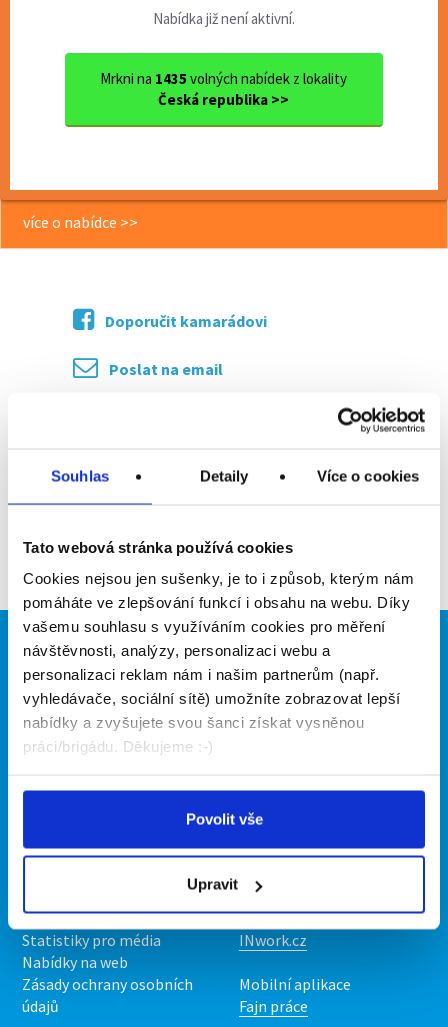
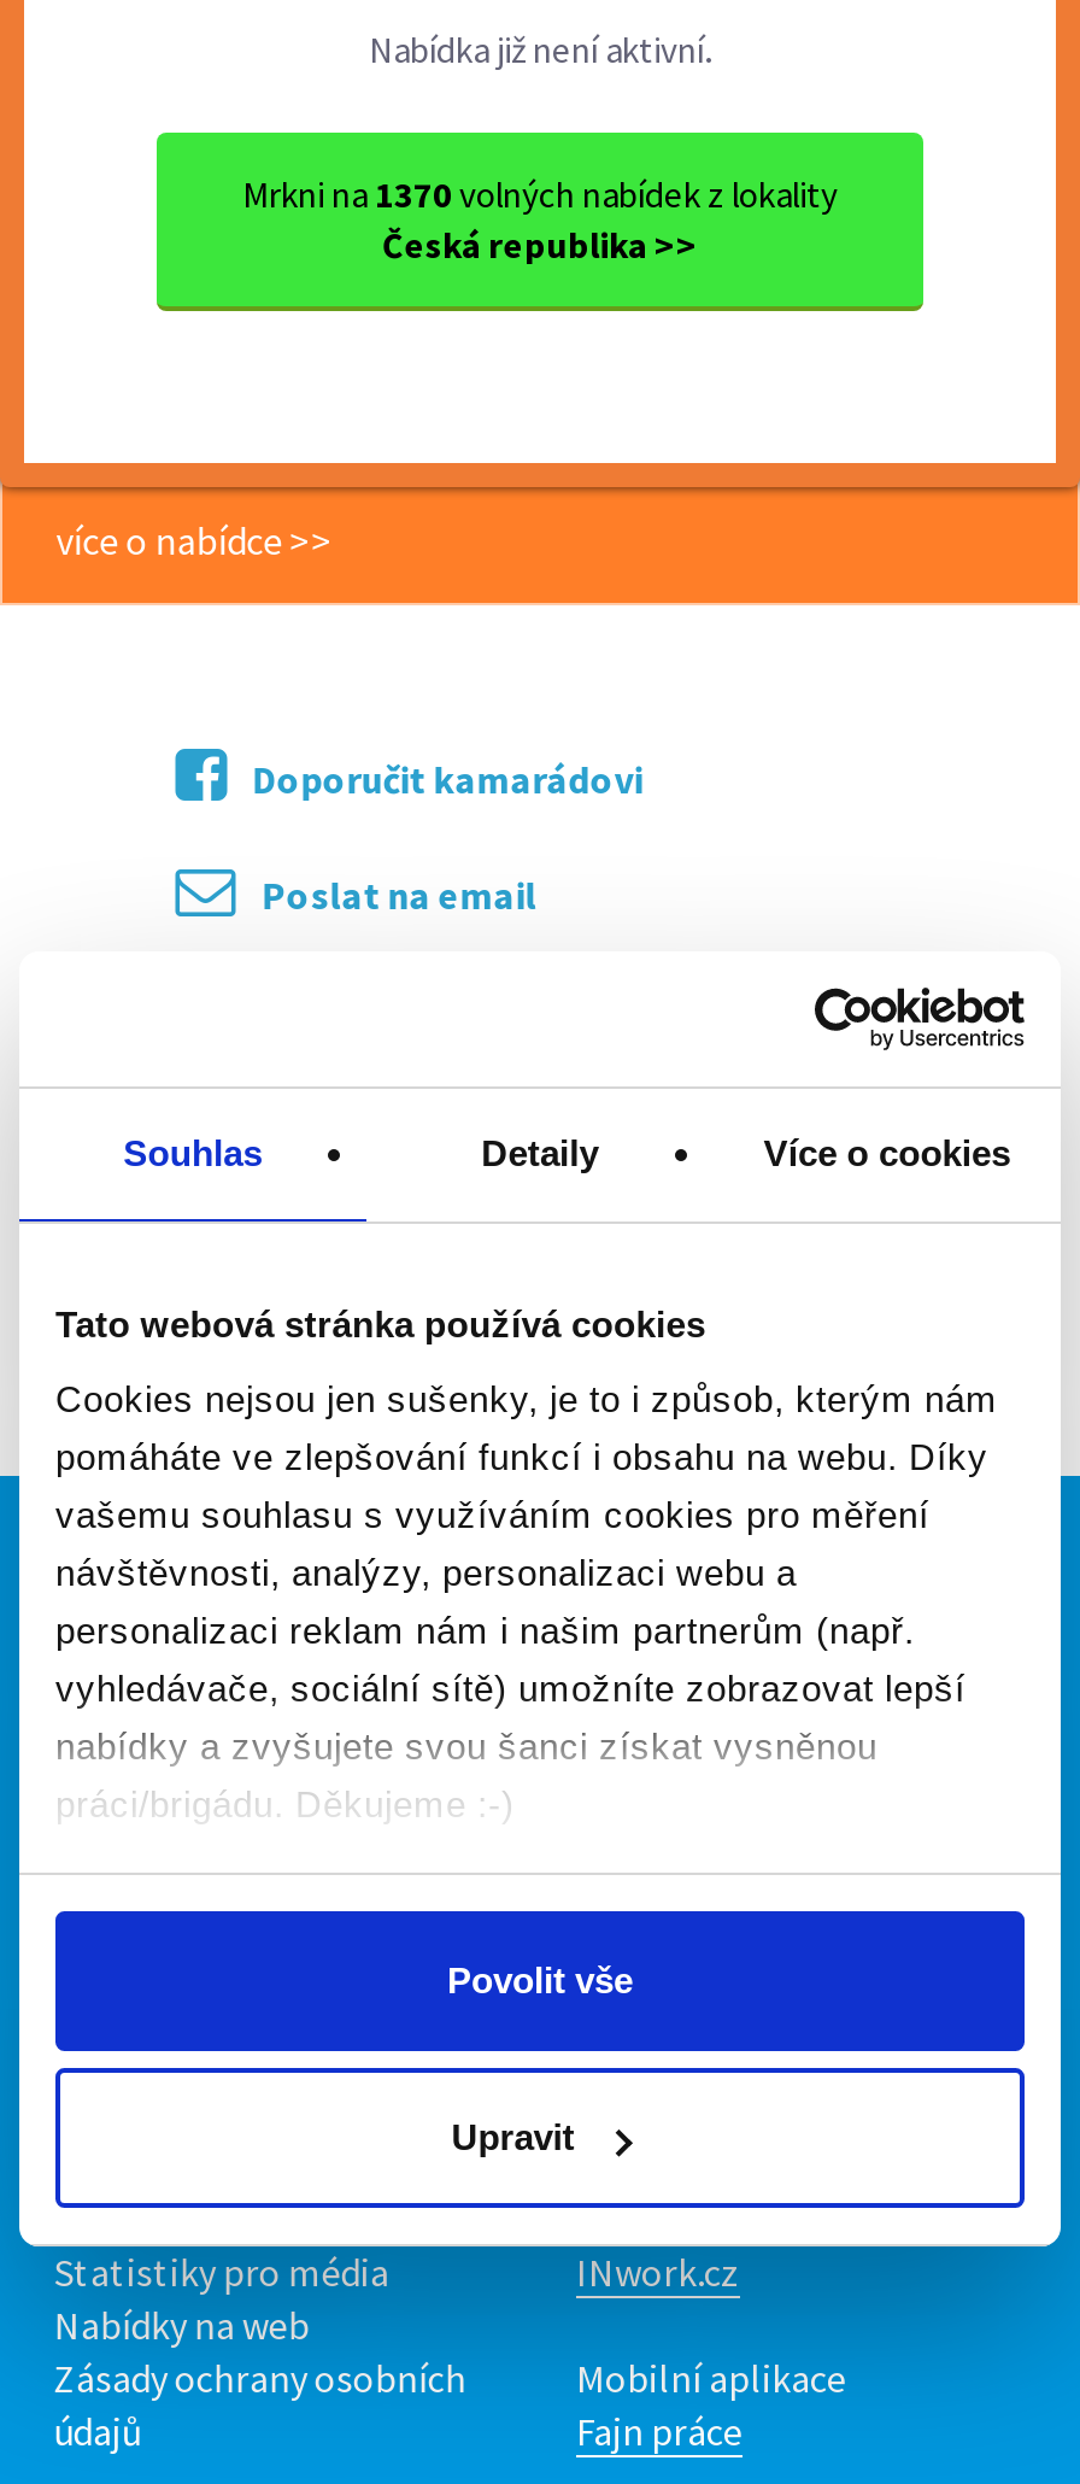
- Mrkni na 1435 volných nabídek z lokality
+ Mrkni na 1370 volných nabídek z lokality
